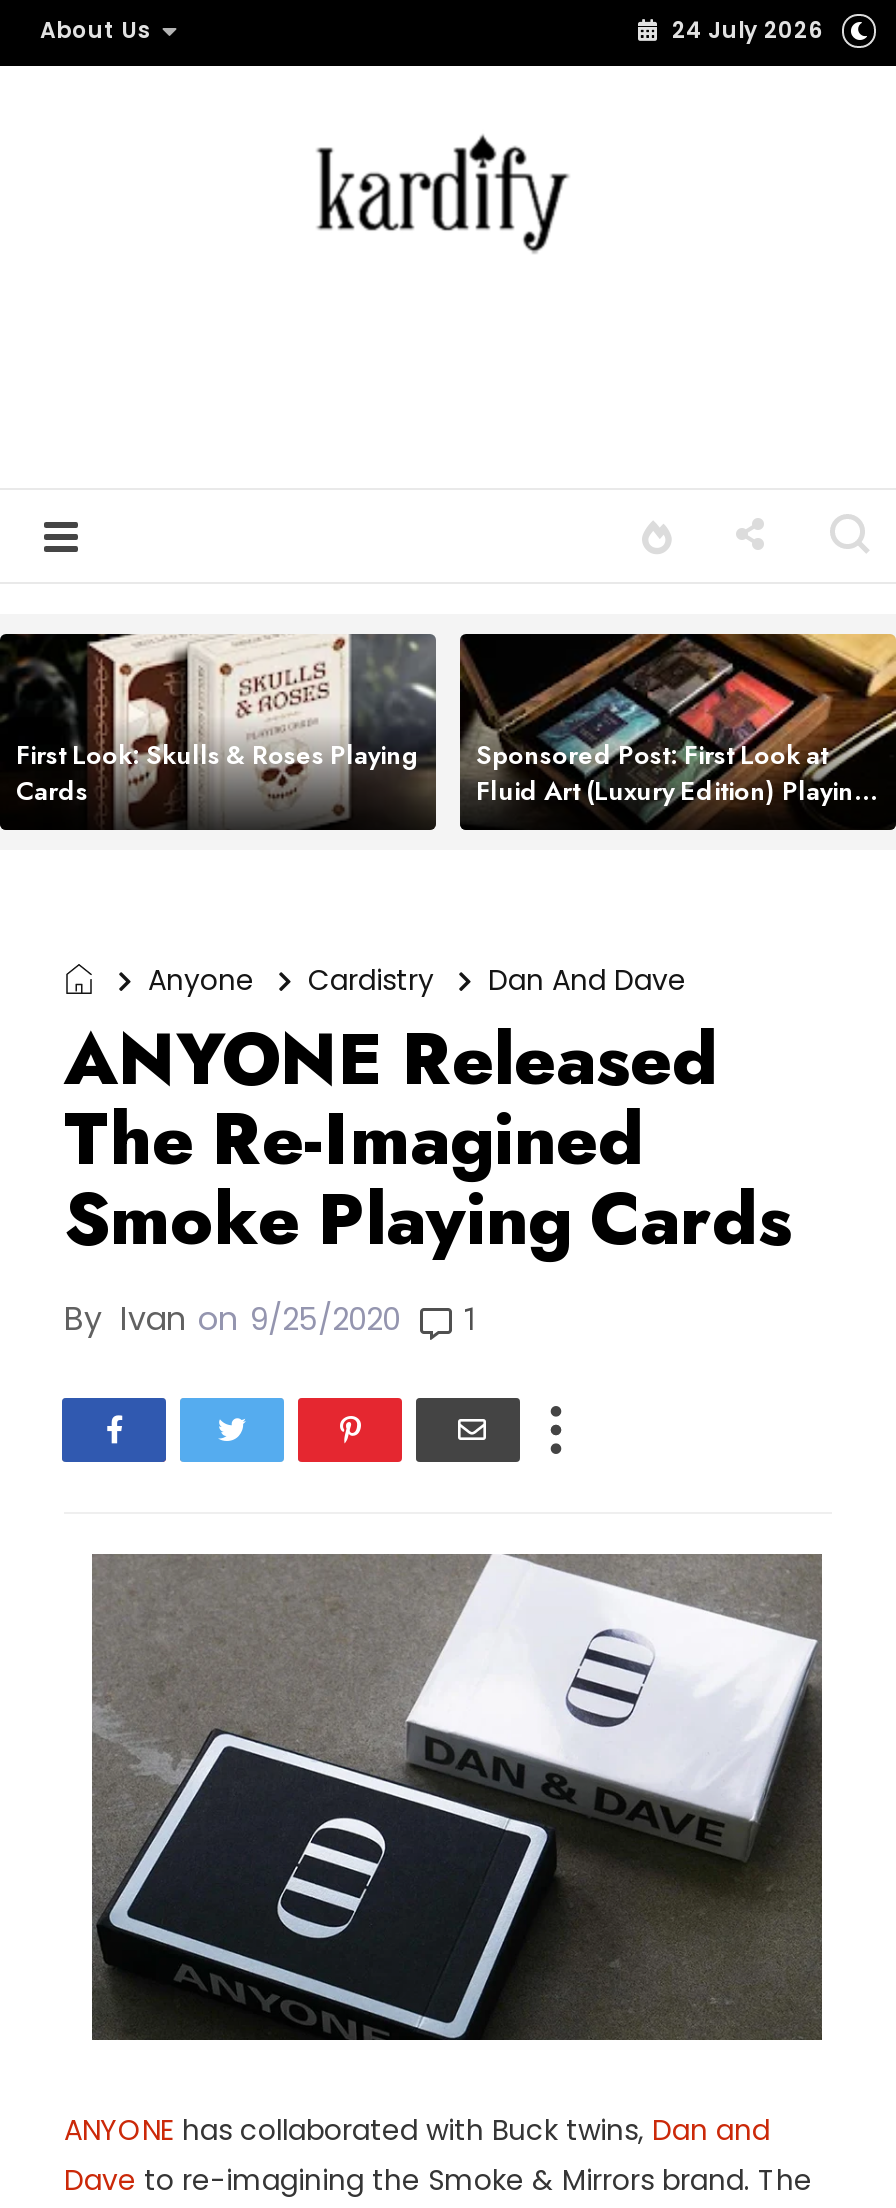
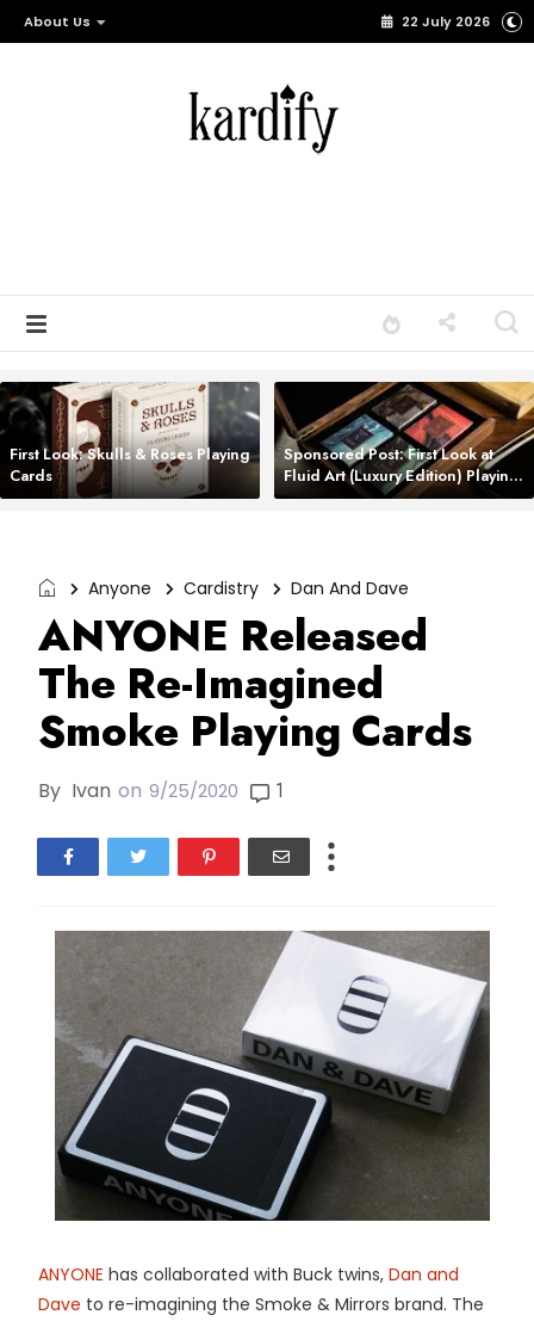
- 24 July 2026
+ 22 July 2026
